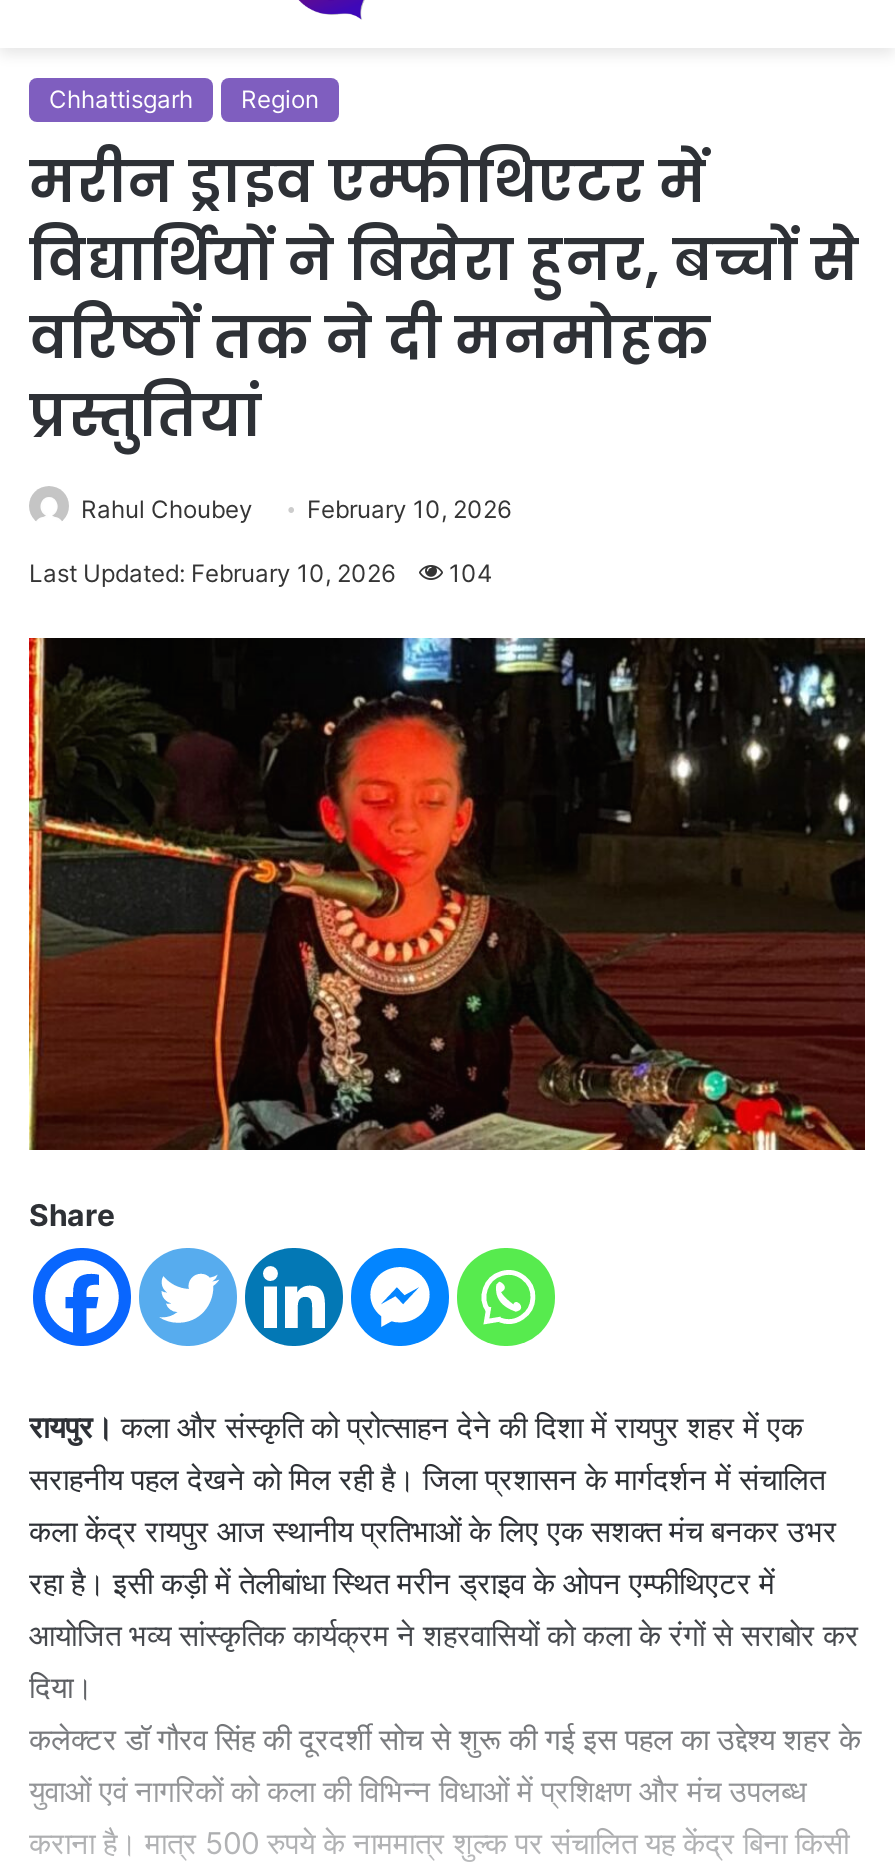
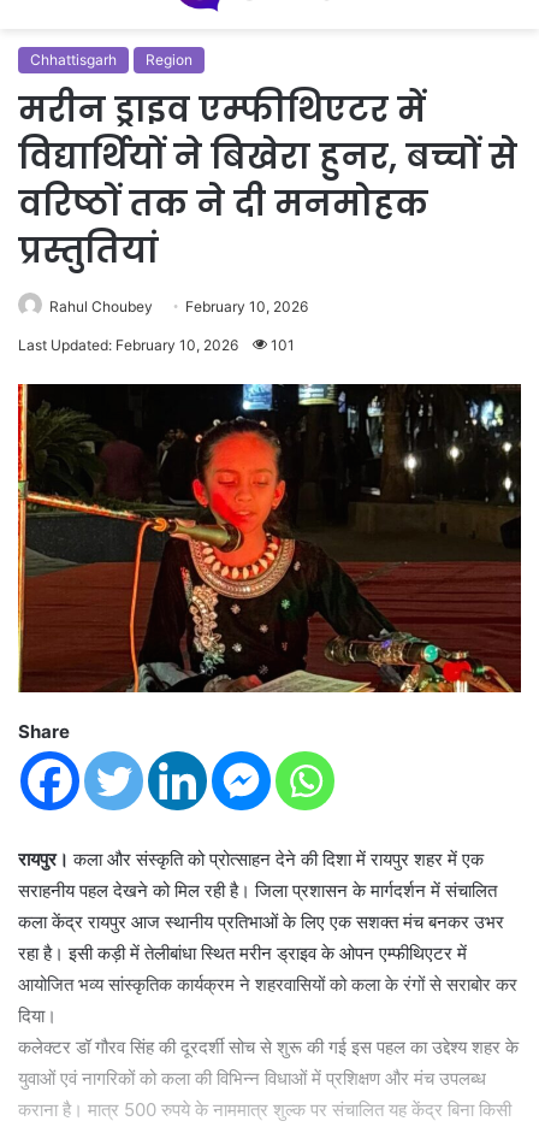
- Last Updated: February 10, 2026 104
+ Last Updated: February 10, 2026 101
